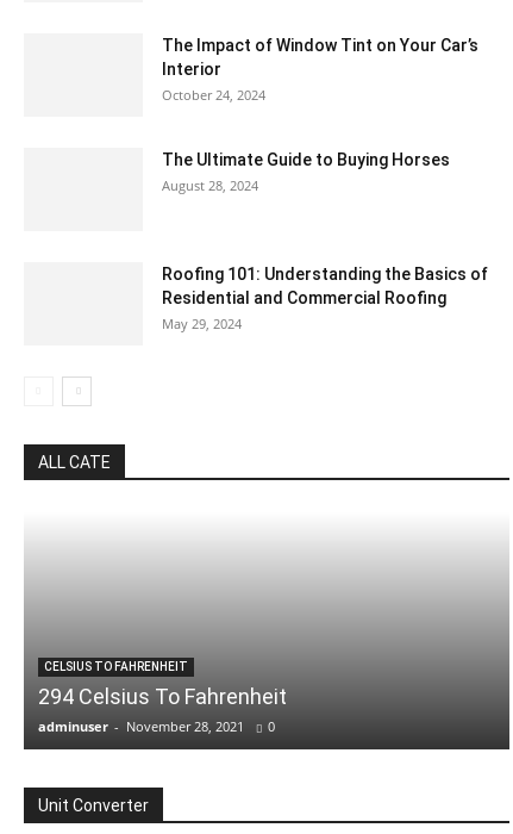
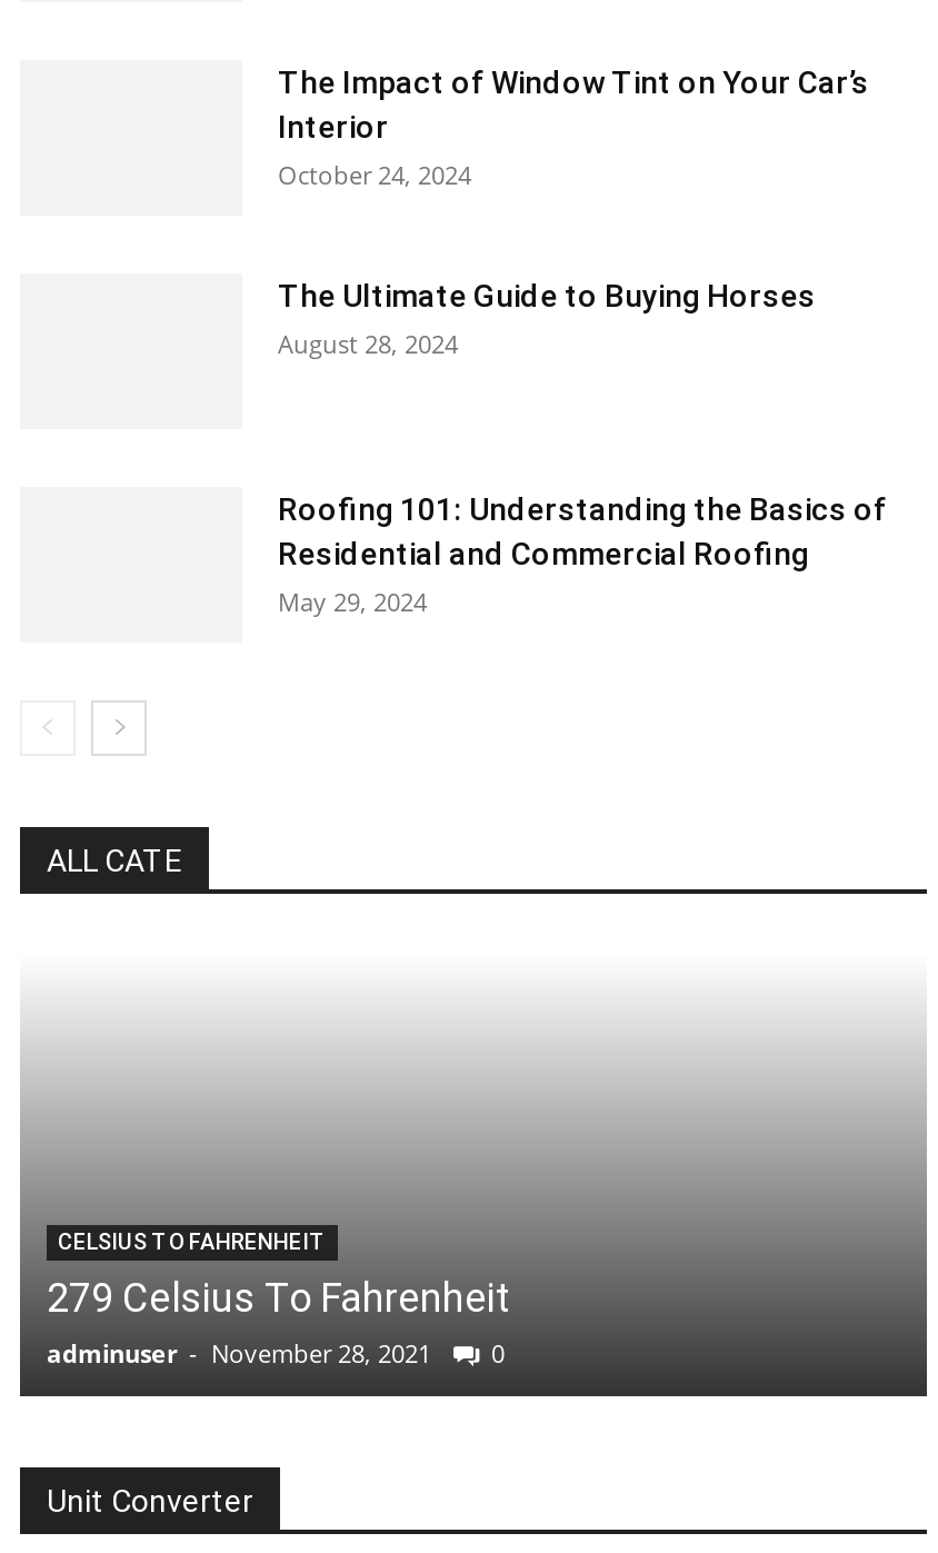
- 294 Celsius To Fahrenheit
+ 279 Celsius To Fahrenheit
